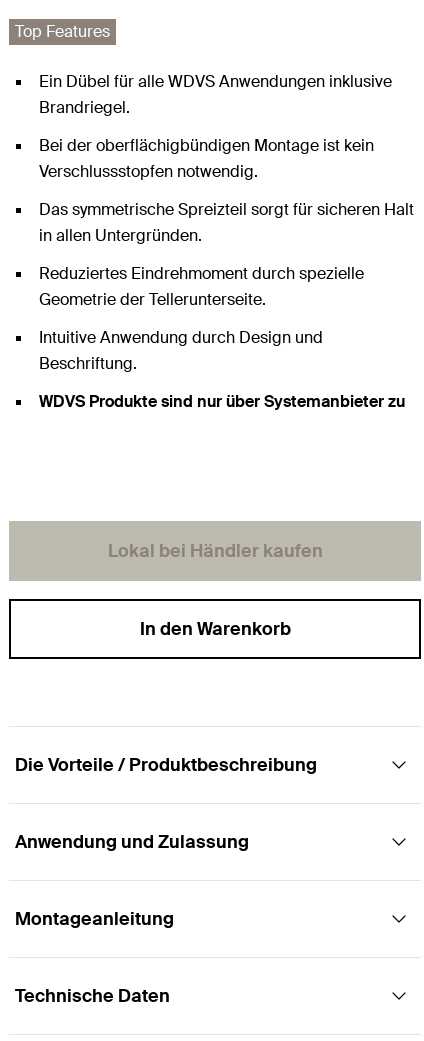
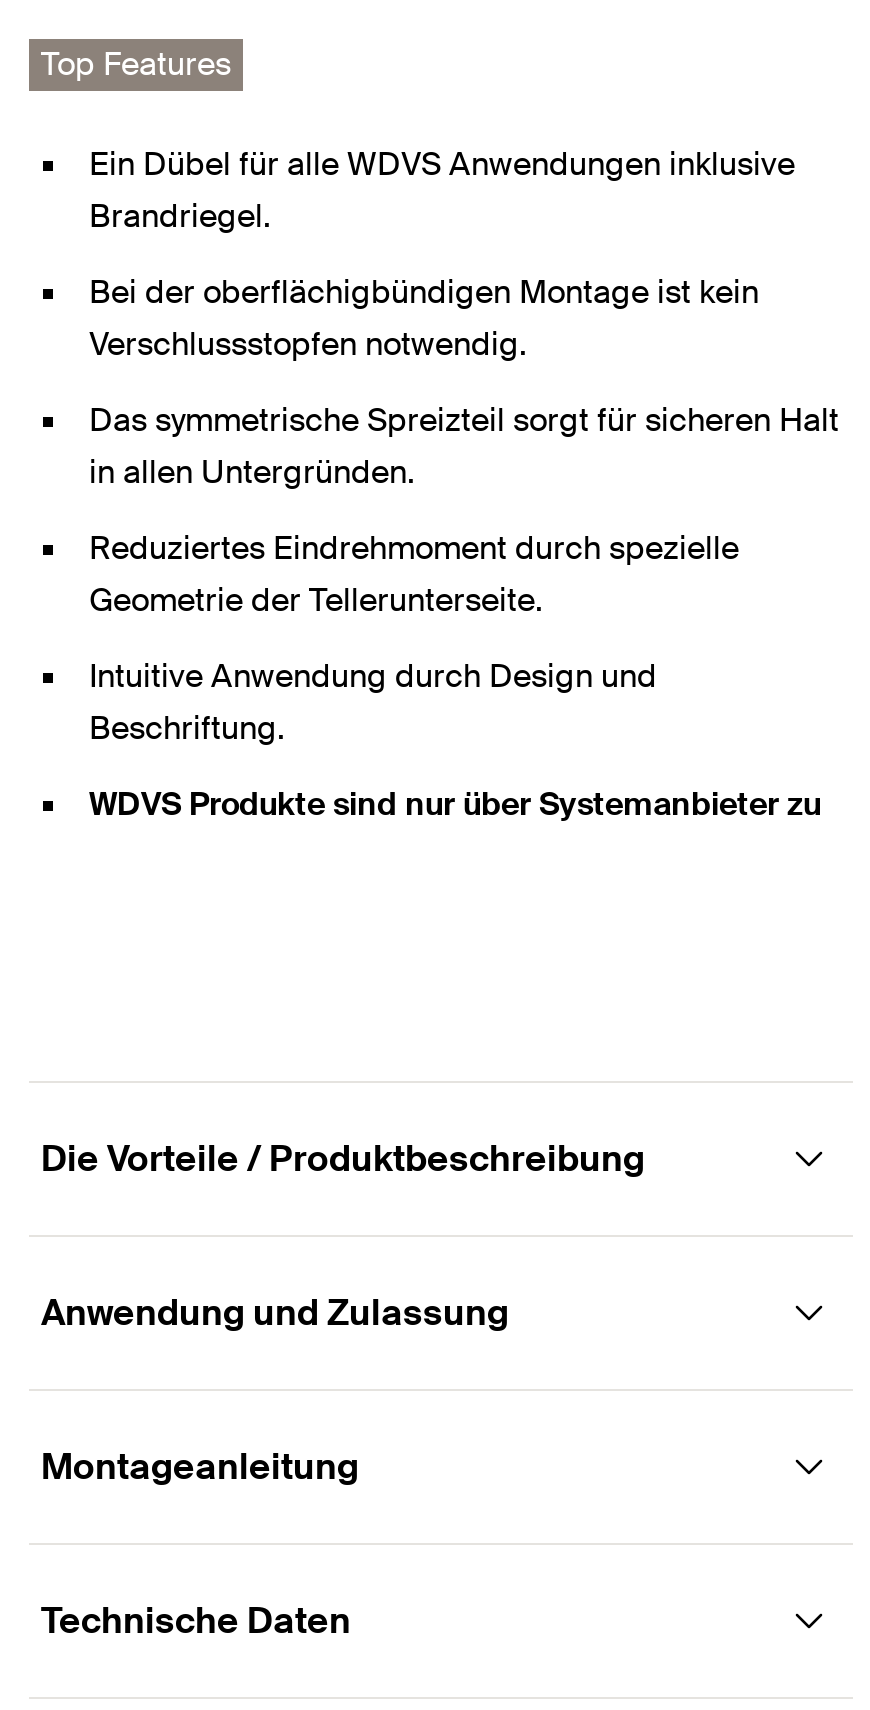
- Lokal bei Händler kaufen
- In den Warenkorb
